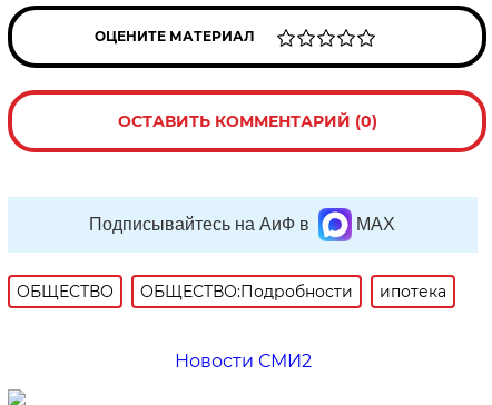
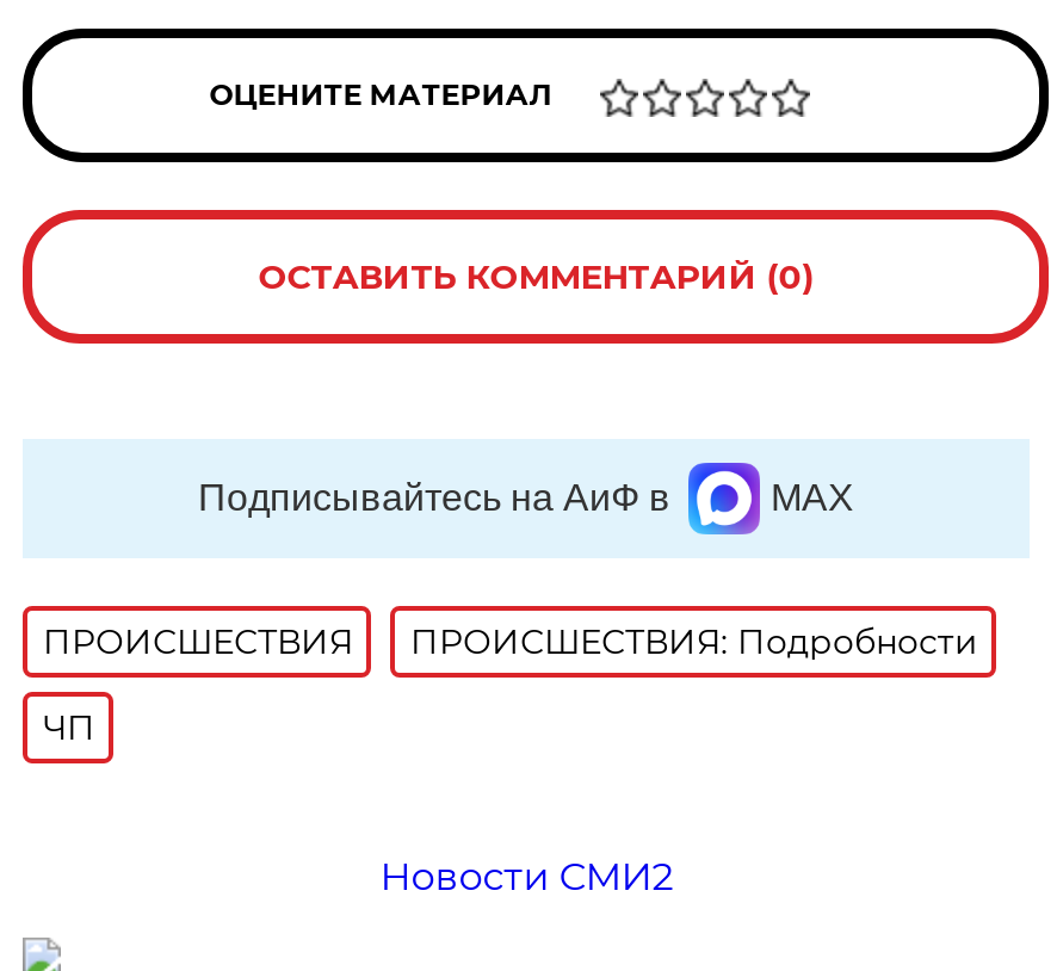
- ОБЩЕСТВО
- ОБЩЕСТВО:Подробности
- ипотека
+ ПРОИСШЕСТВИЯ
+ ПРОИСШЕСТВИЯ: Подробности
+ ЧП
